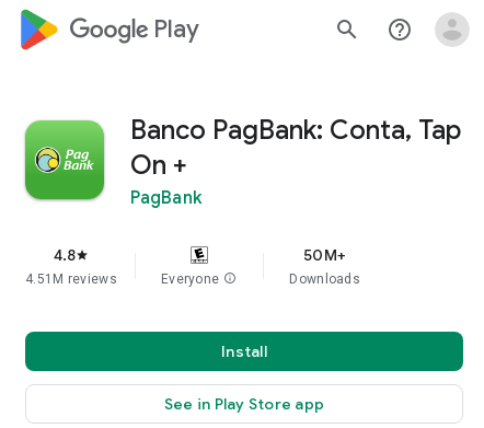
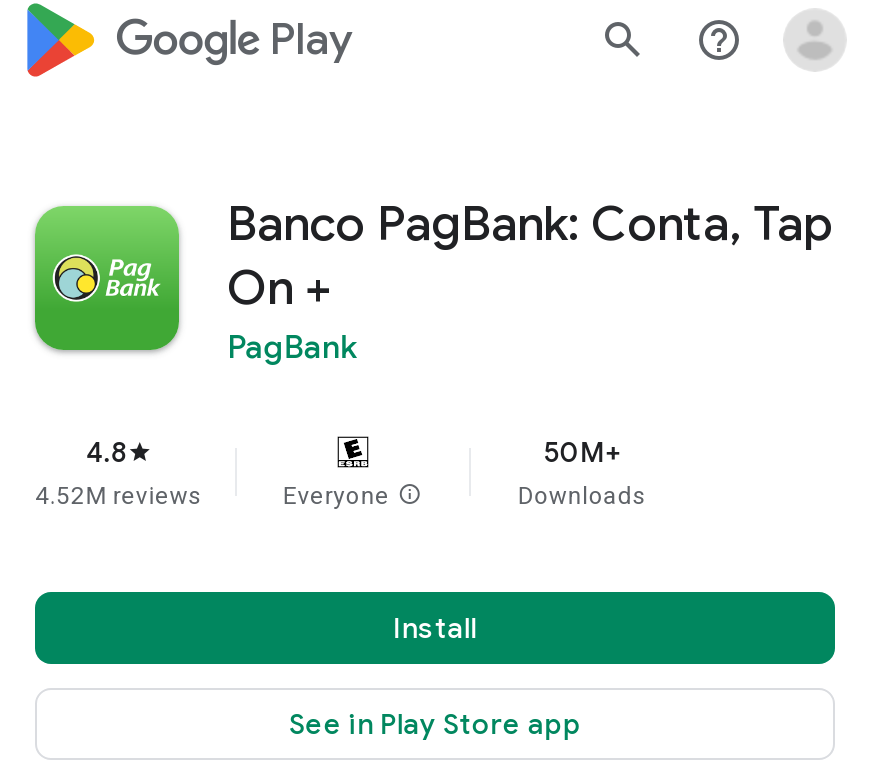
- 4.51M reviews
+ 4.52M reviews
